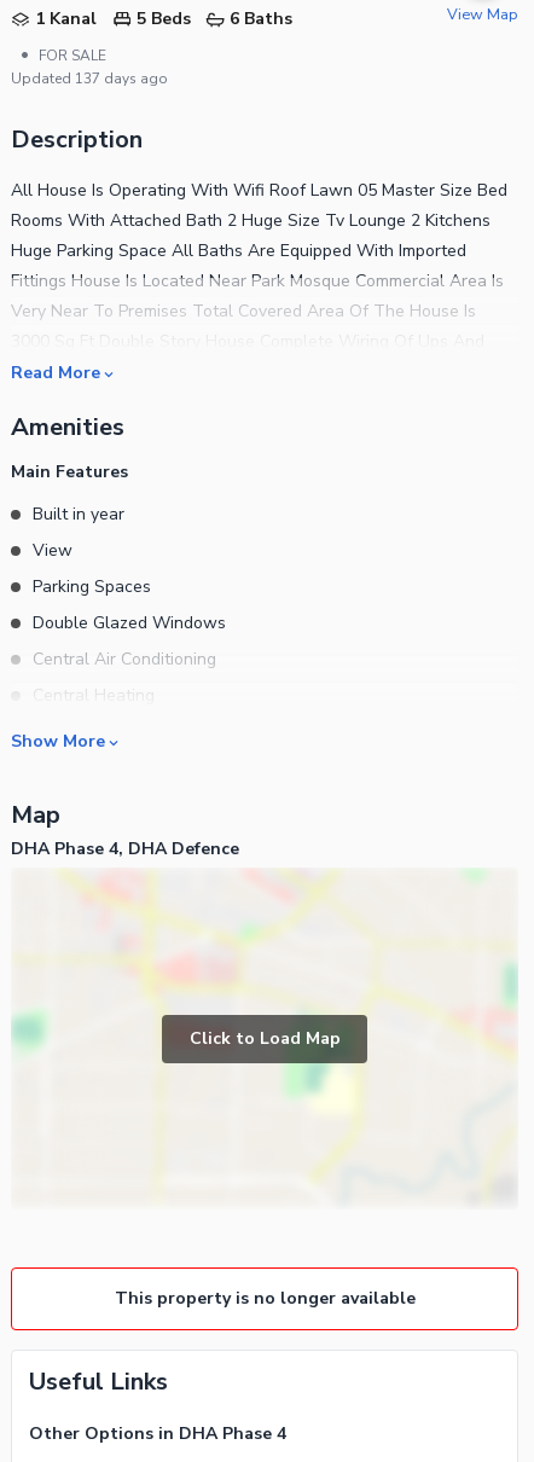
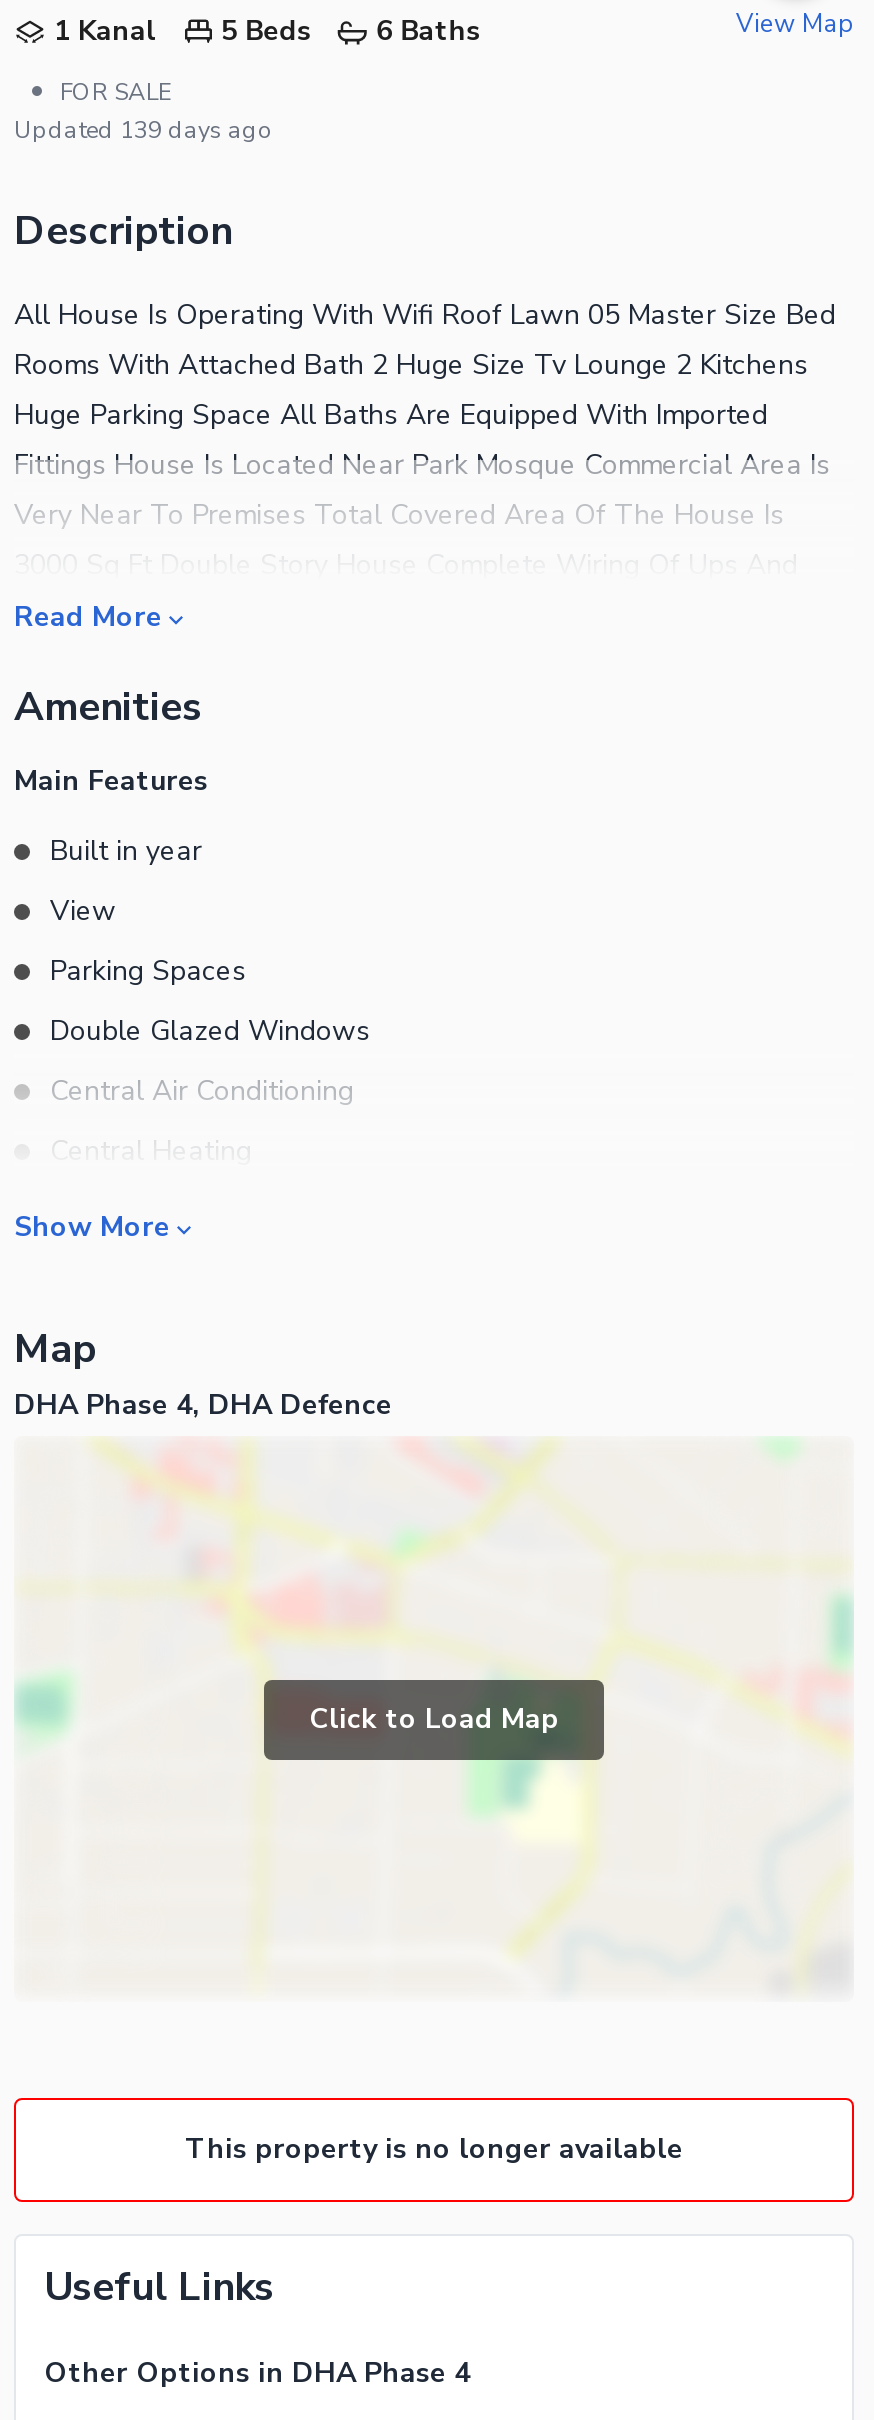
- Updated 137 days ago
+ Updated 139 days ago
